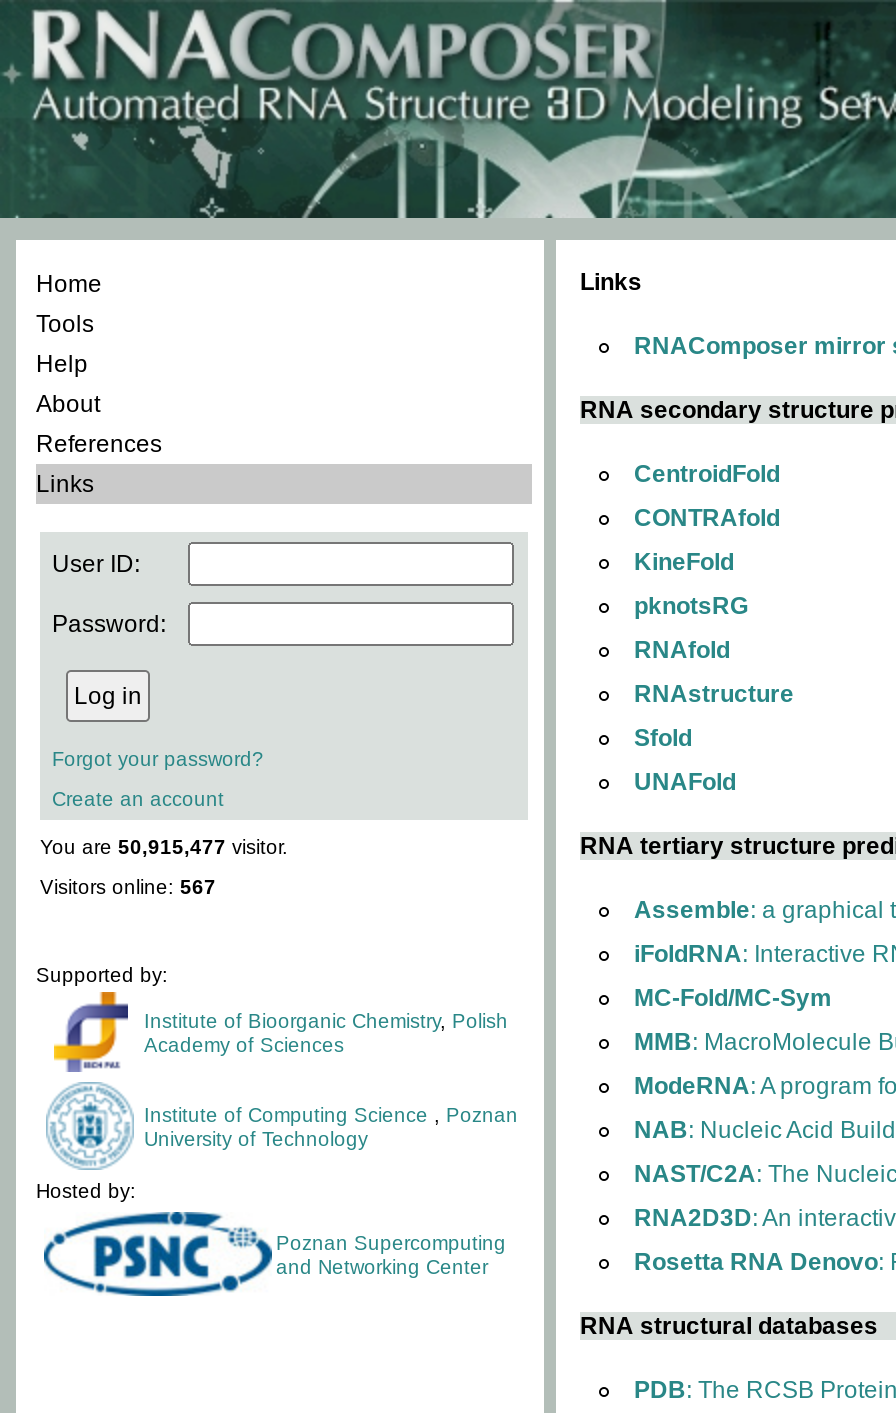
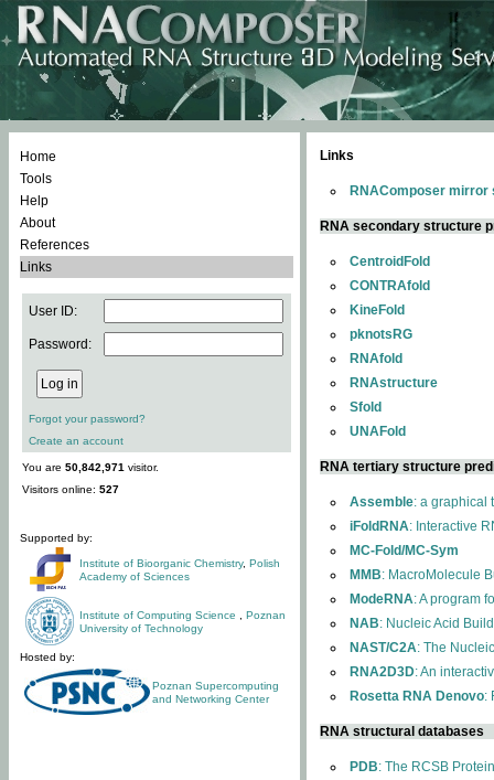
- You are 50,915,477 visitor.
+ You are 50,842,971 visitor.

- Visitors online: 567
+ Visitors online: 527
